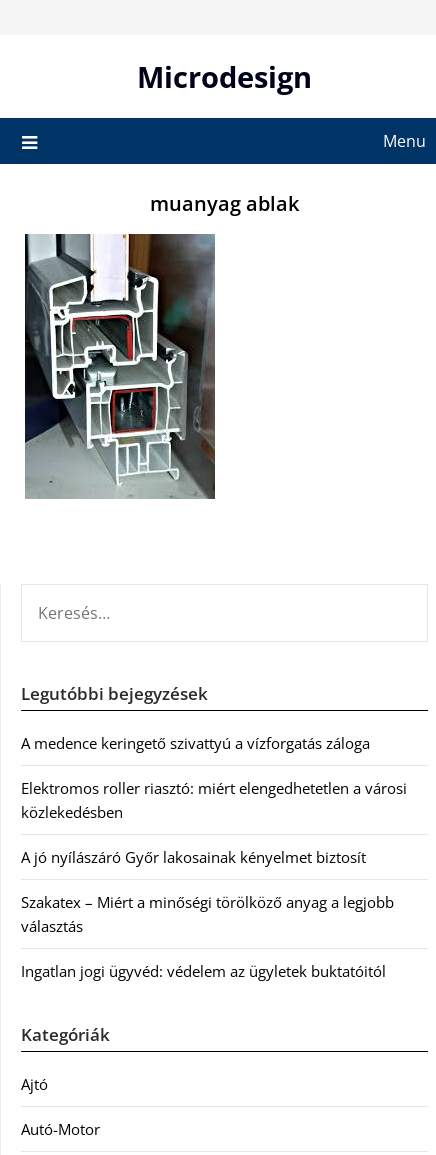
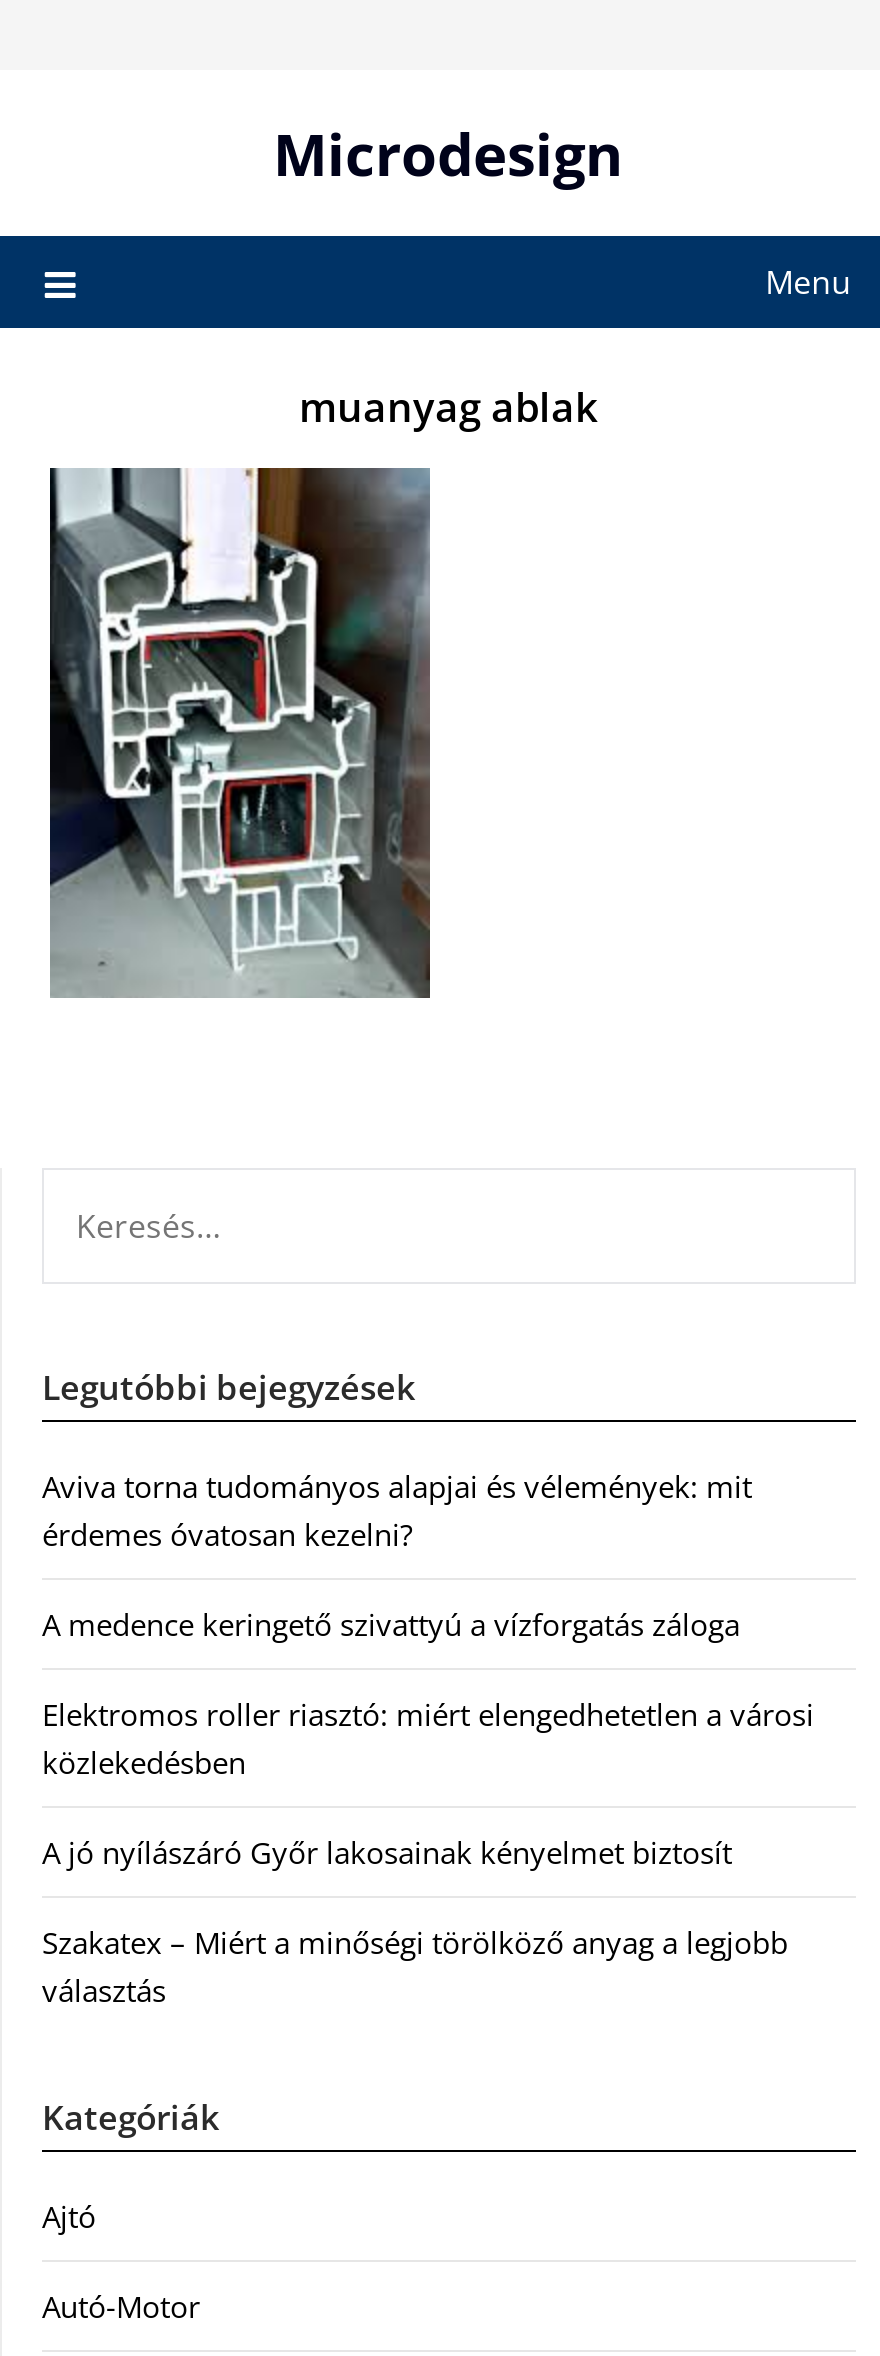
+ Aviva torna tudományos alapjai és vélemények: mit
+ érdemes óvatosan kezelni?

moved down: A medence keringető szivattyú a vízforgatás záloga | Elektromos roller riasztó: miért elengedhetetlen a városi | közlekedésben | A jó nyílászáró Győr lakosainak kényelmet biztosít | Szakatex – Miért a minőségi törölköző anyag a legjobb | választás

- Ingatlan jogi ügyvéd: védelem az ügyletek buktatóitól
